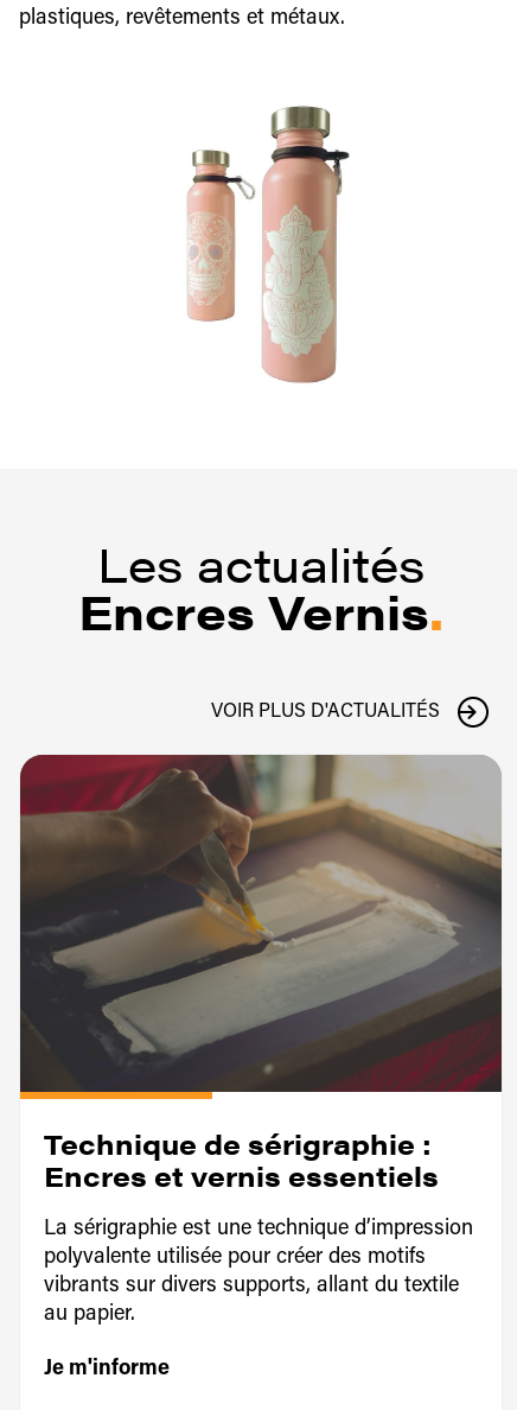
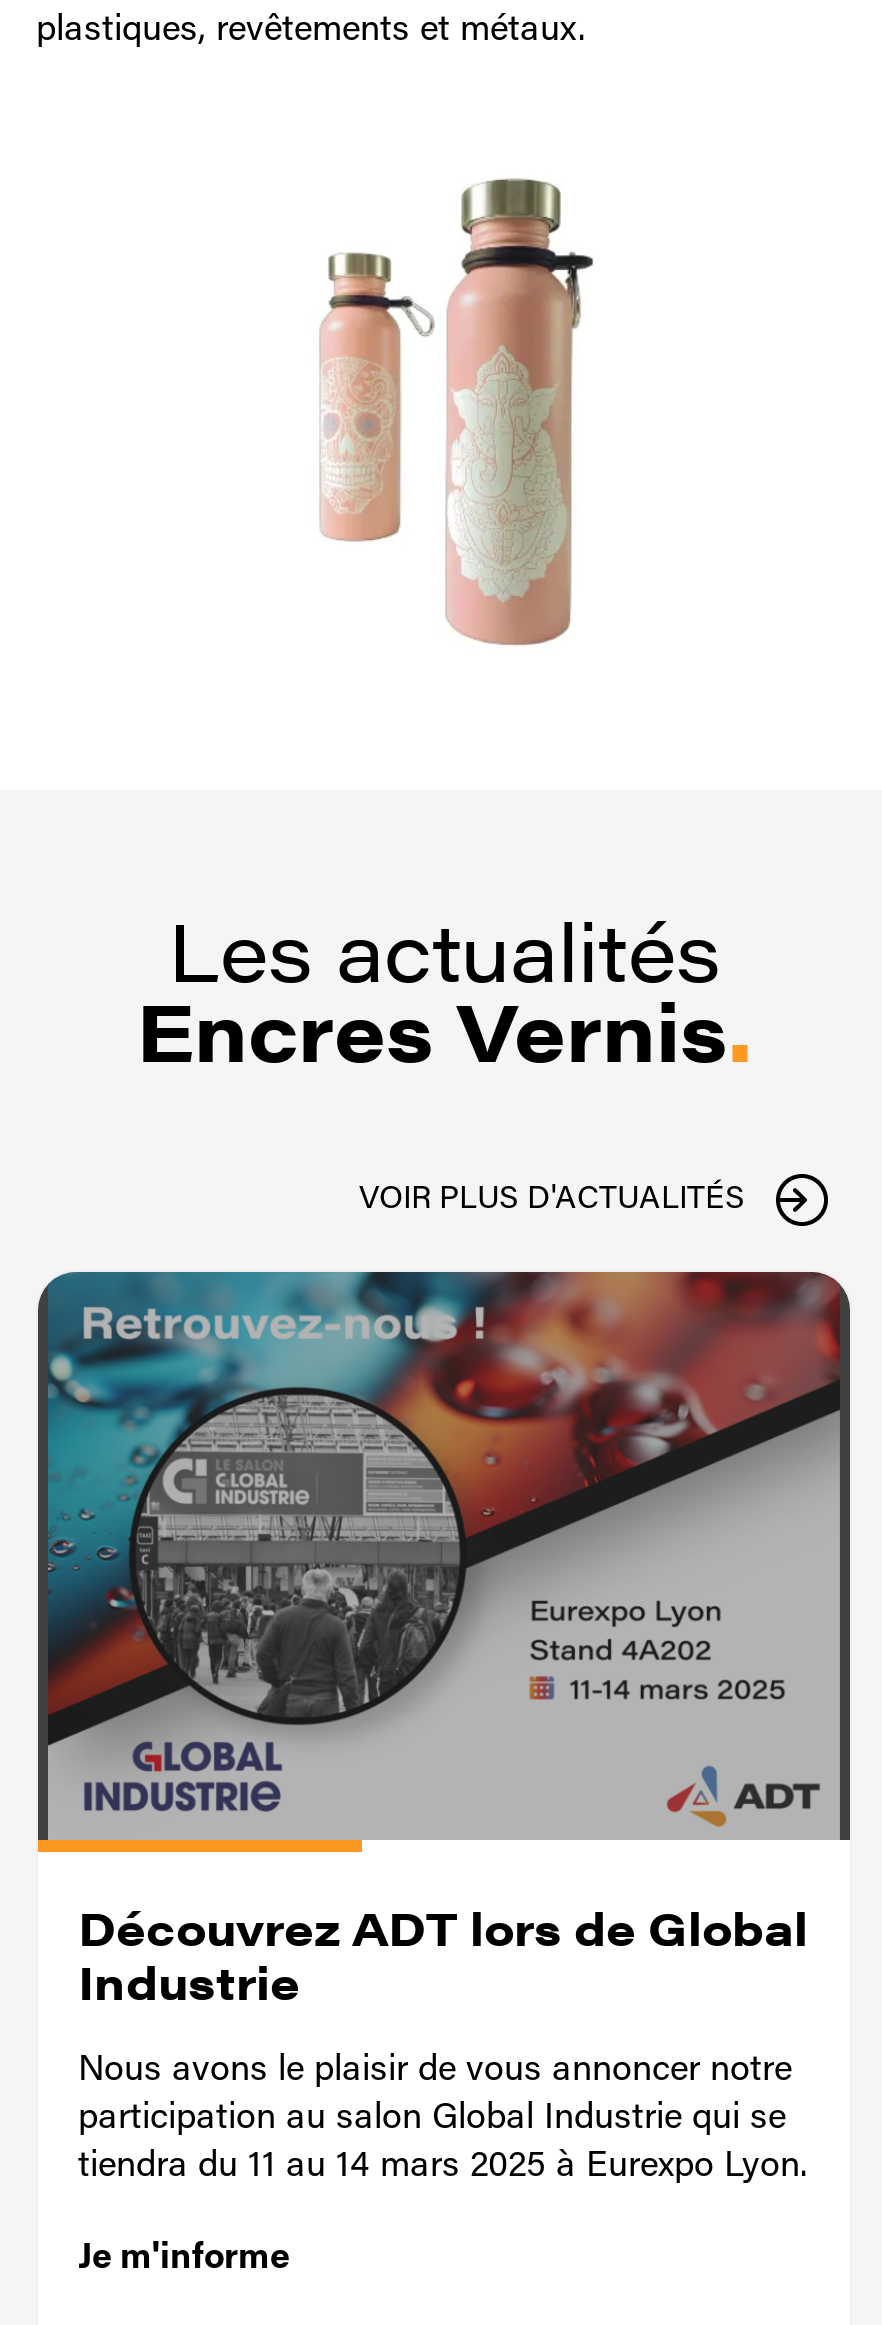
- [image]
- Technique de sérigraphie :
- Encres et vernis essentiels
+ [image]
+ Découvrez ADT lors de Global
+ Industrie

- La sérigraphie est une technique d’impression
- polyvalente utilisée pour créer des motifs
- vibrants sur divers supports, allant du textile
- au papier.
+ Nous avons le plaisir de vous annoncer notre
+ participation au salon Global Industrie qui se
+ tiendra du 11 au 14 mars 2025 à Eurexpo Lyon.
